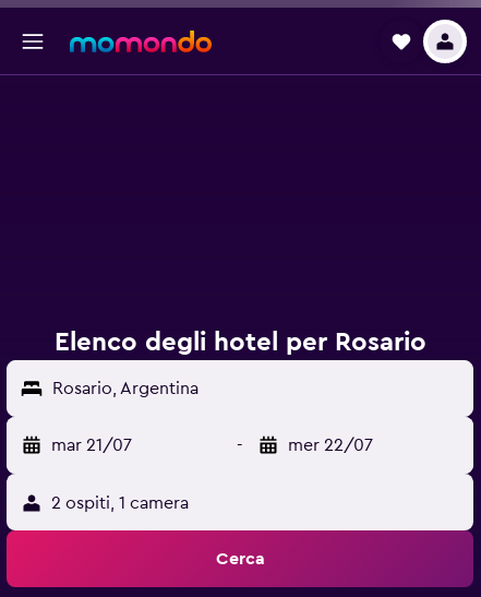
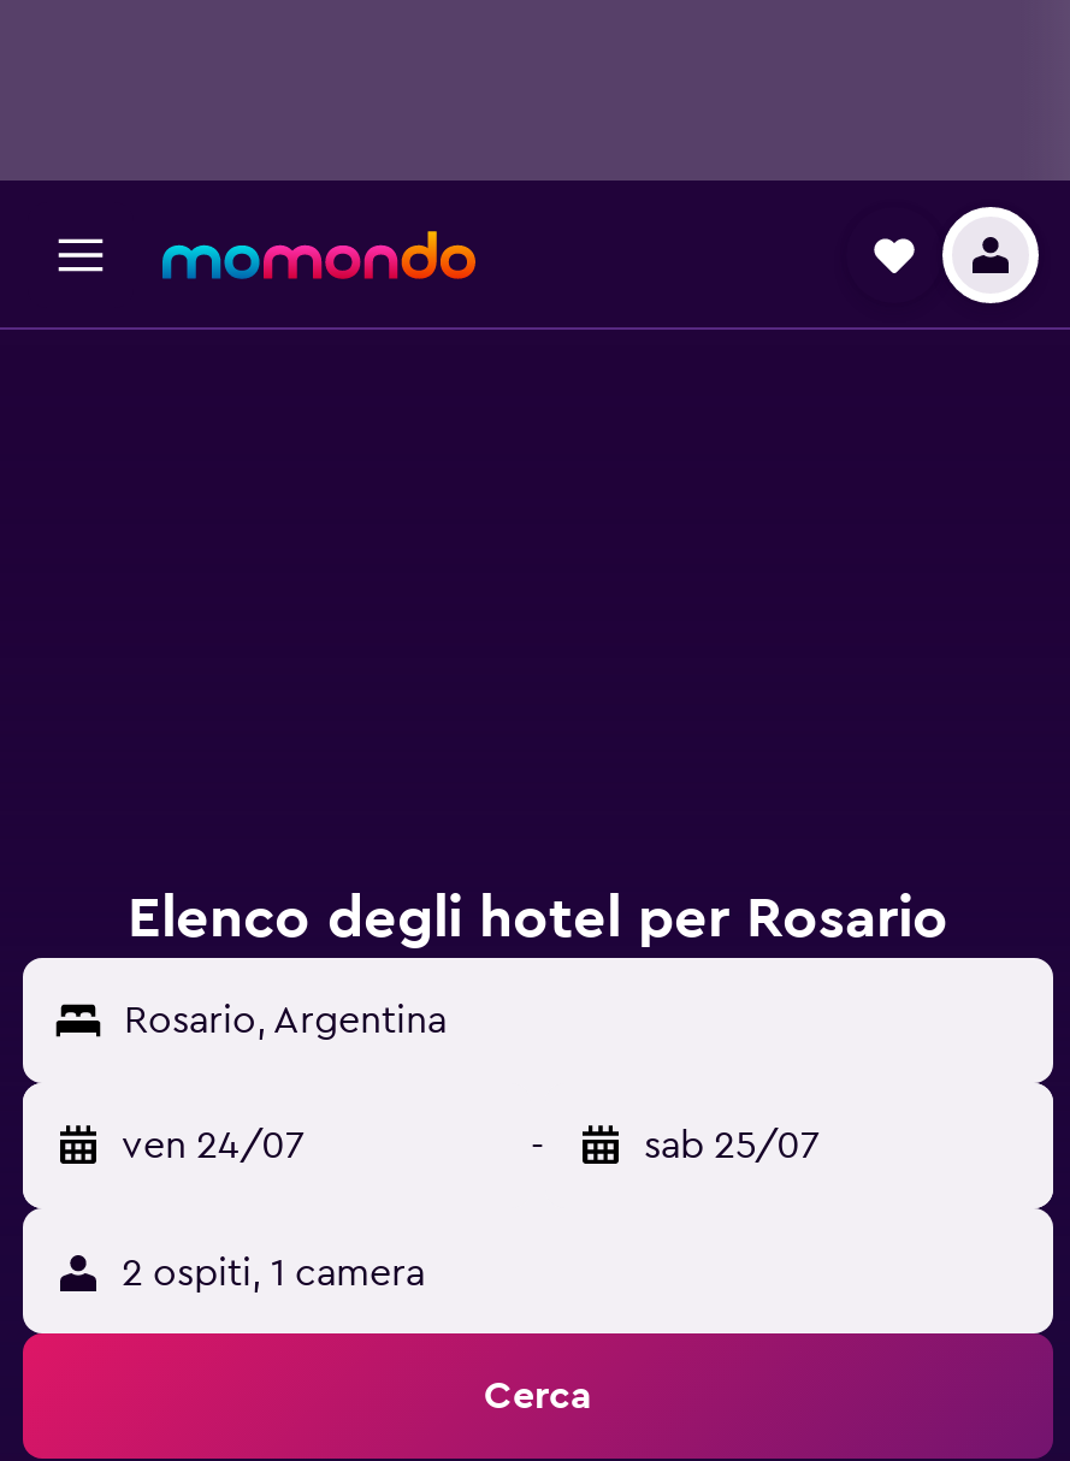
- mar 21/07
+ ven 24/07

- mer 22/07
+ sab 25/07
